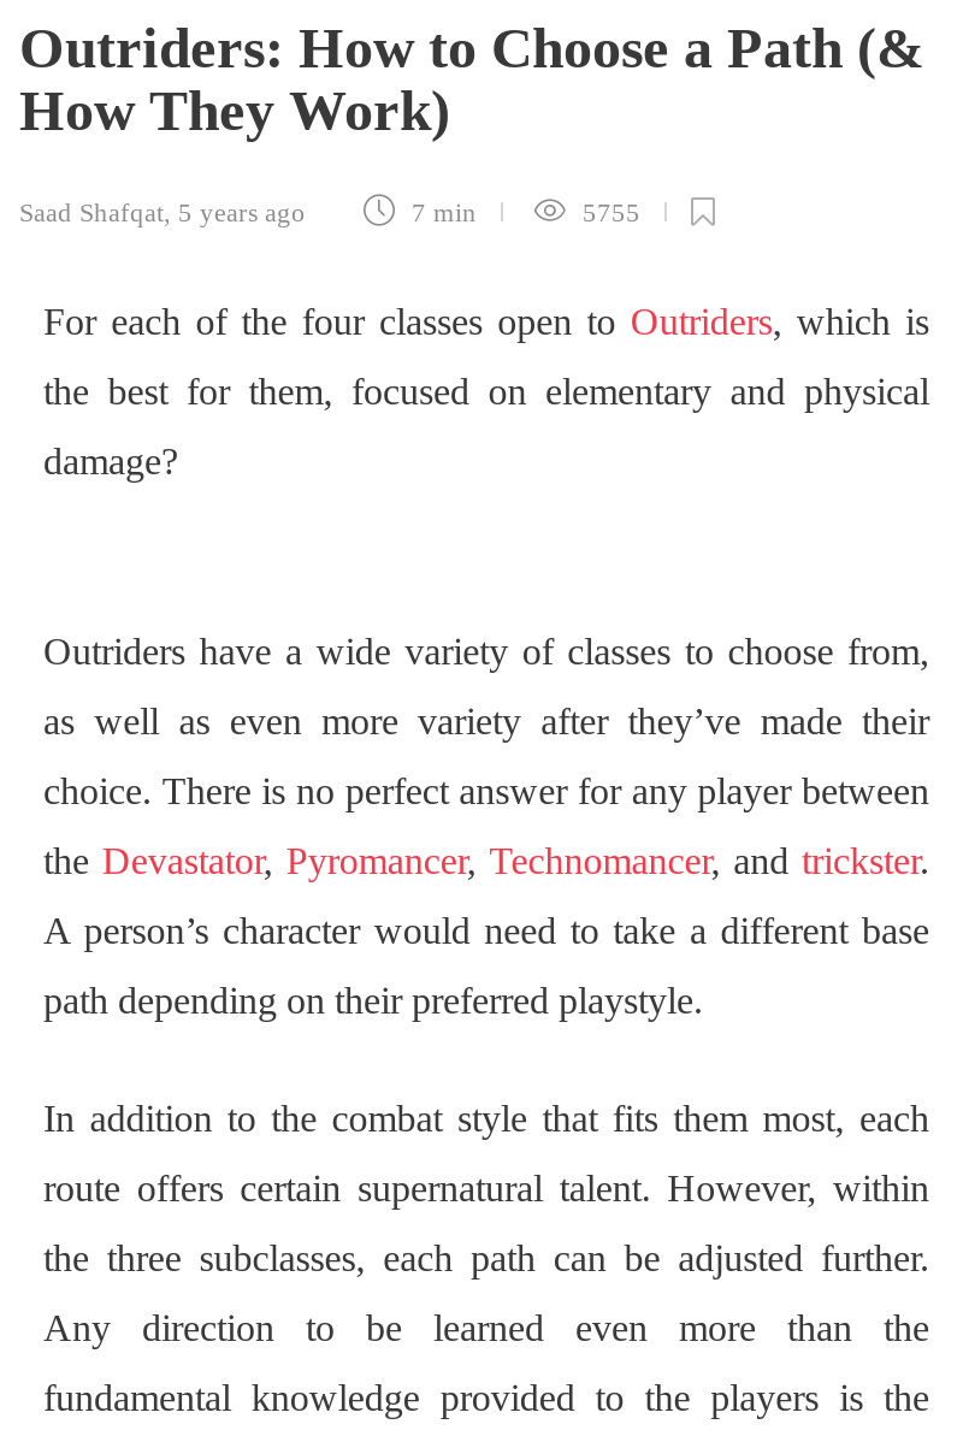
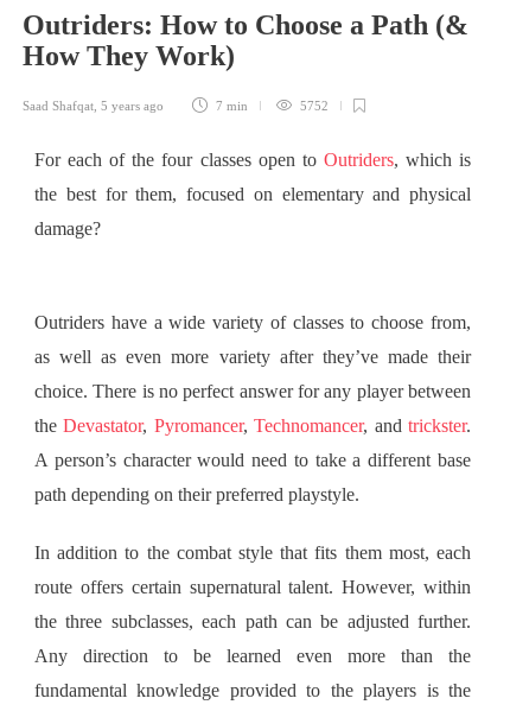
- 5755
+ 5752
